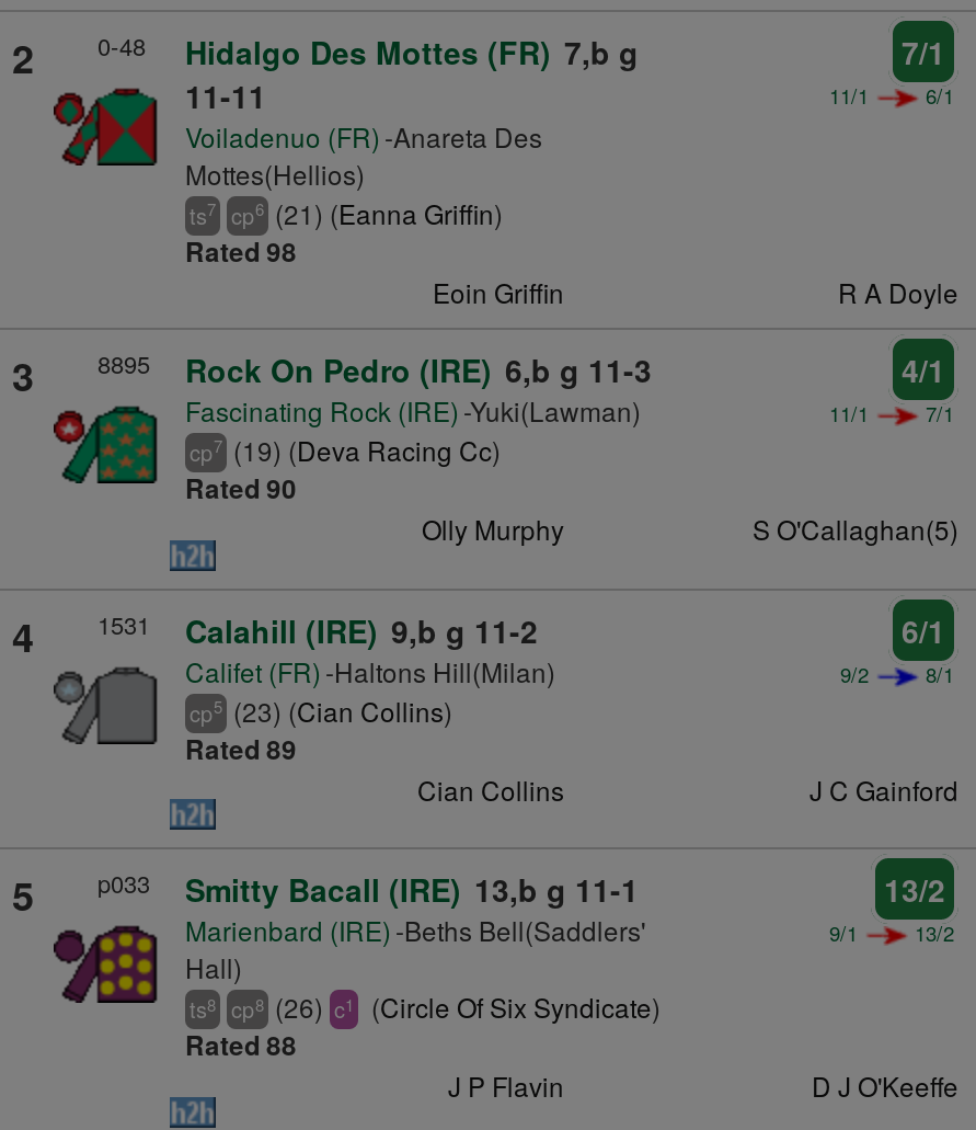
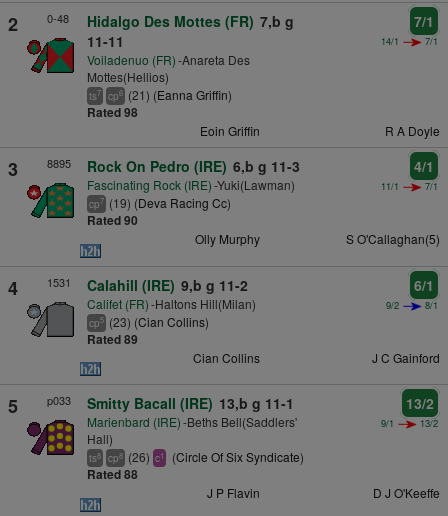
- 11/1
+ 14/1

- 6/1
+ 7/1
